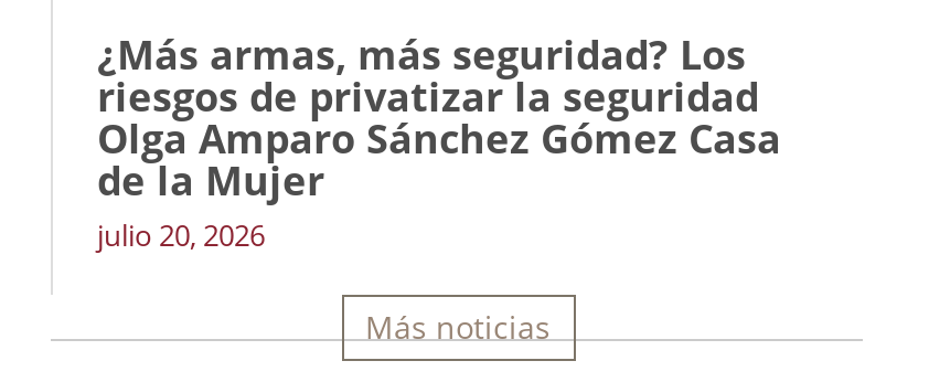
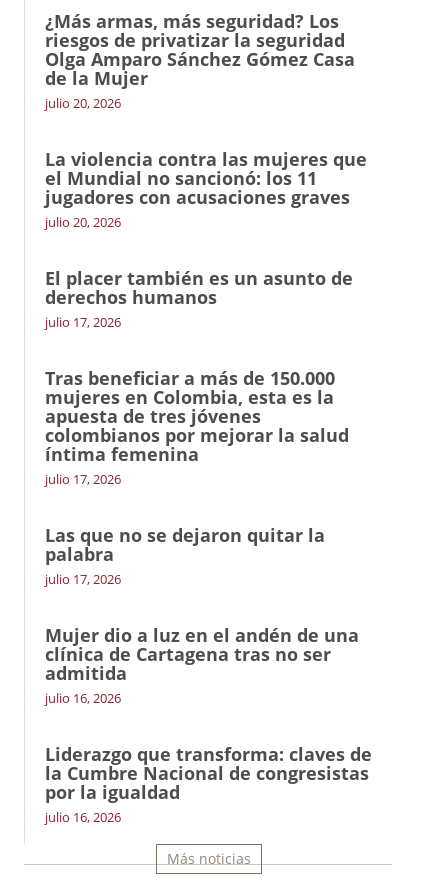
+ La violencia contra las mujeres que
+ el Mundial no sancionó: los 11
+ jugadores con acusaciones graves
+ julio 20, 2026
+ El placer también es un asunto de
+ derechos humanos
+ julio 17, 2026
+ Tras beneficiar a más de 150.000
+ mujeres en Colombia, esta es la
+ apuesta de tres jóvenes
+ colombianos por mejorar la salud
+ íntima femenina
+ julio 17, 2026
+ Las que no se dejaron quitar la
+ palabra
+ julio 17, 2026
+ Mujer dio a luz en el andén de una
+ clínica de Cartagena tras no ser
+ admitida
+ julio 16, 2026
+ Liderazgo que transforma: claves de
+ la Cumbre Nacional de congresistas
+ por la igualdad
+ julio 16, 2026
